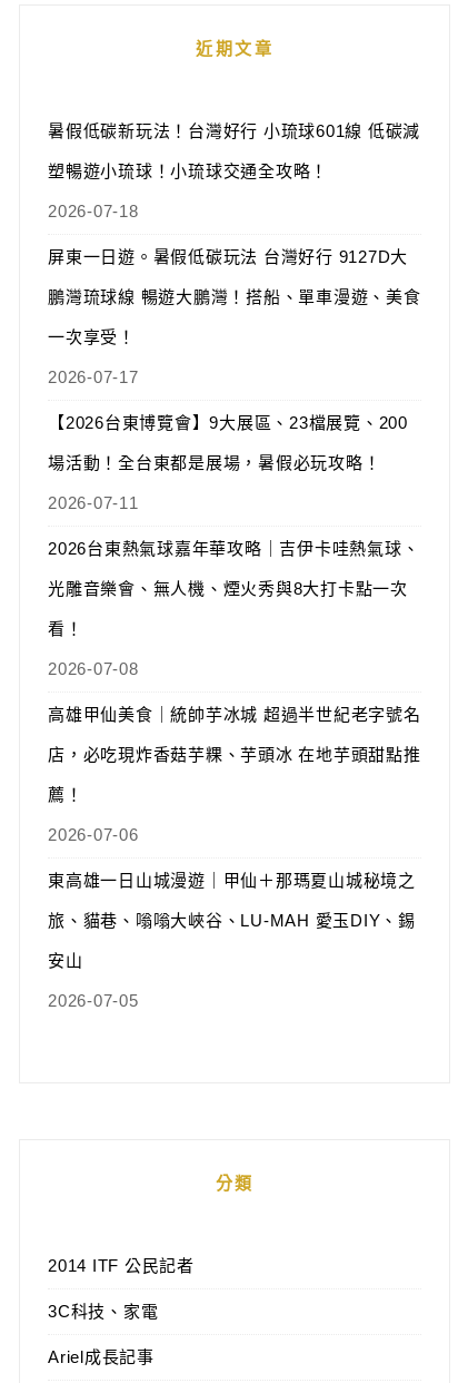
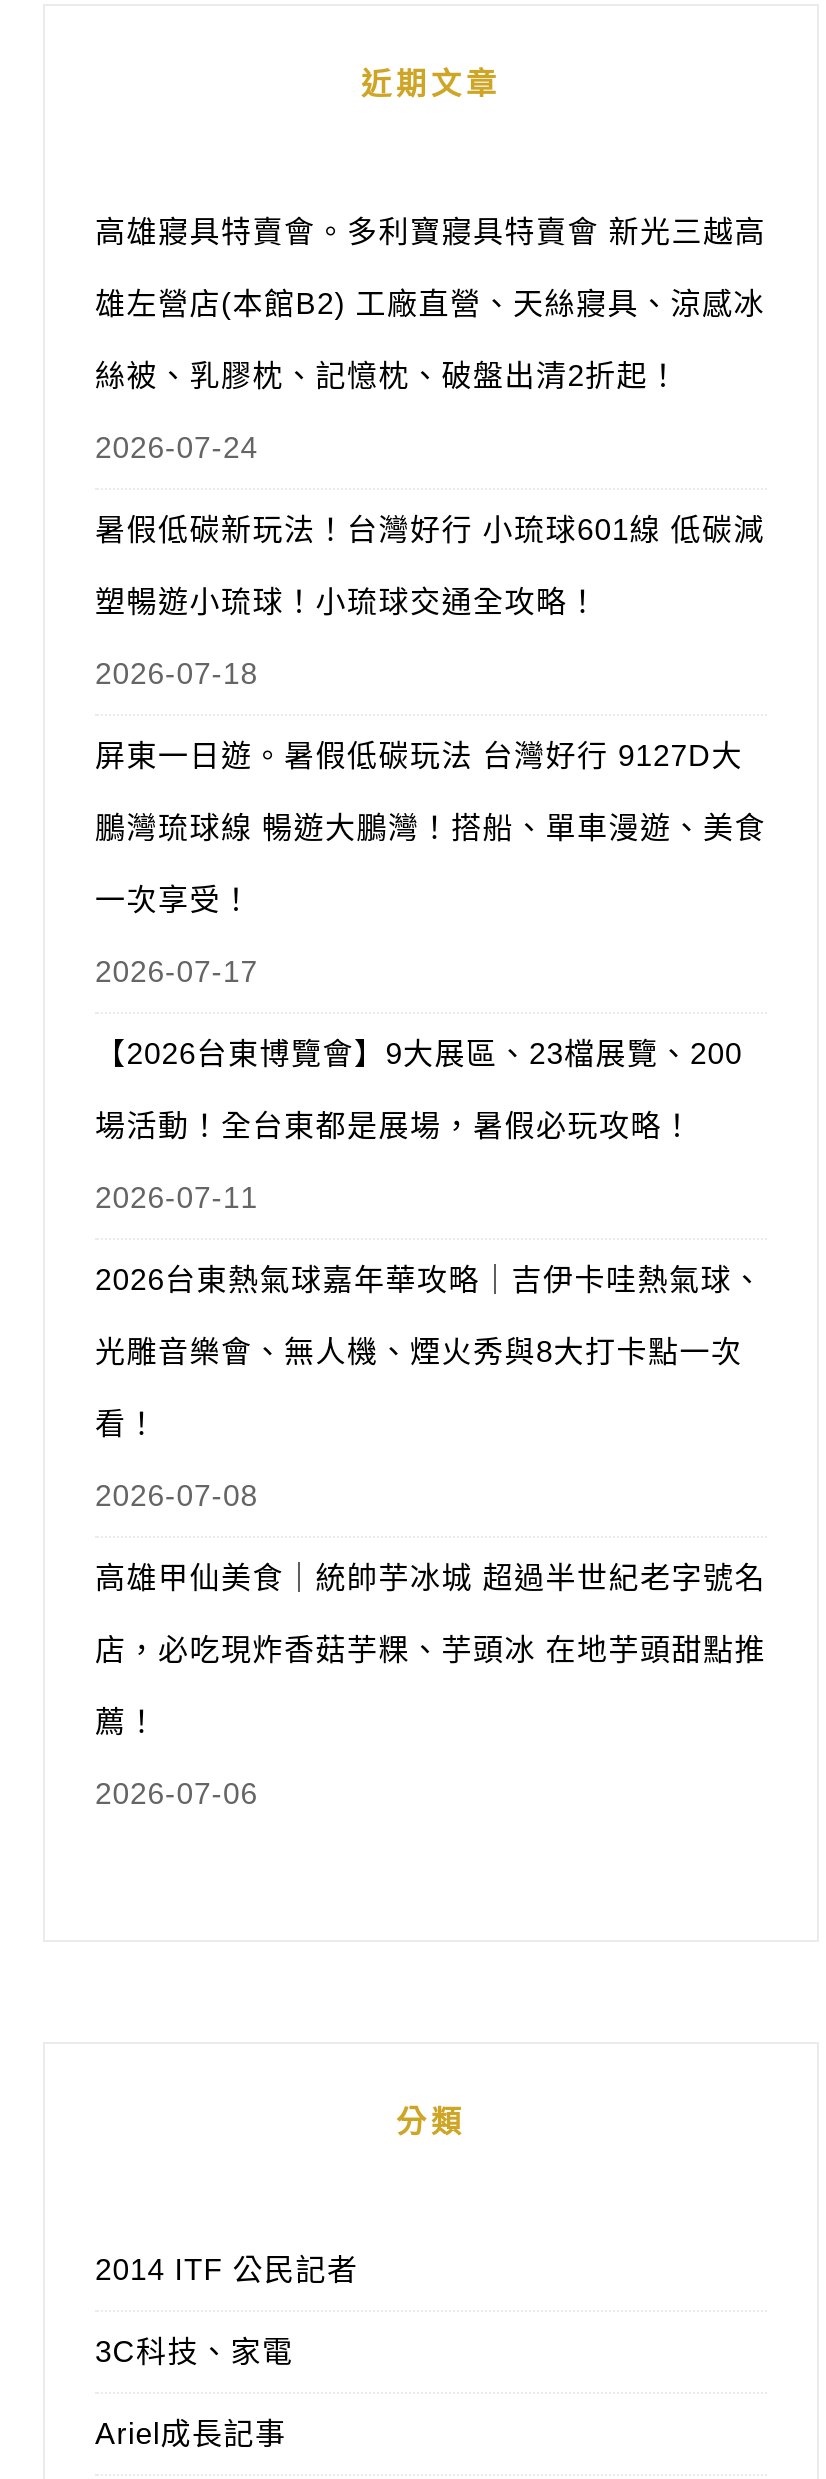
+ 高雄寢具特賣會。多利寶寢具特賣會 新光三越高
+ 雄左營店(本館B2) 工廠直營、天絲寢具、涼感冰
+ 絲被、乳膠枕、記憶枕、破盤出清2折起！
+ 2026-07-24

moved down: 暑假低碳新玩法！台灣好行 小琉球601線 低碳減 | 塑暢遊小琉球！小琉球交通全攻略！ | 2026-07-18 | ... | 薦！ | 2026-07-06

- 東高雄一日山城漫遊｜甲仙＋那瑪夏山城秘境之
- 旅、貓巷、嗡嗡大峽谷、LU-MAH 愛玉DIY、錫
- 安山
- 2026-07-05
